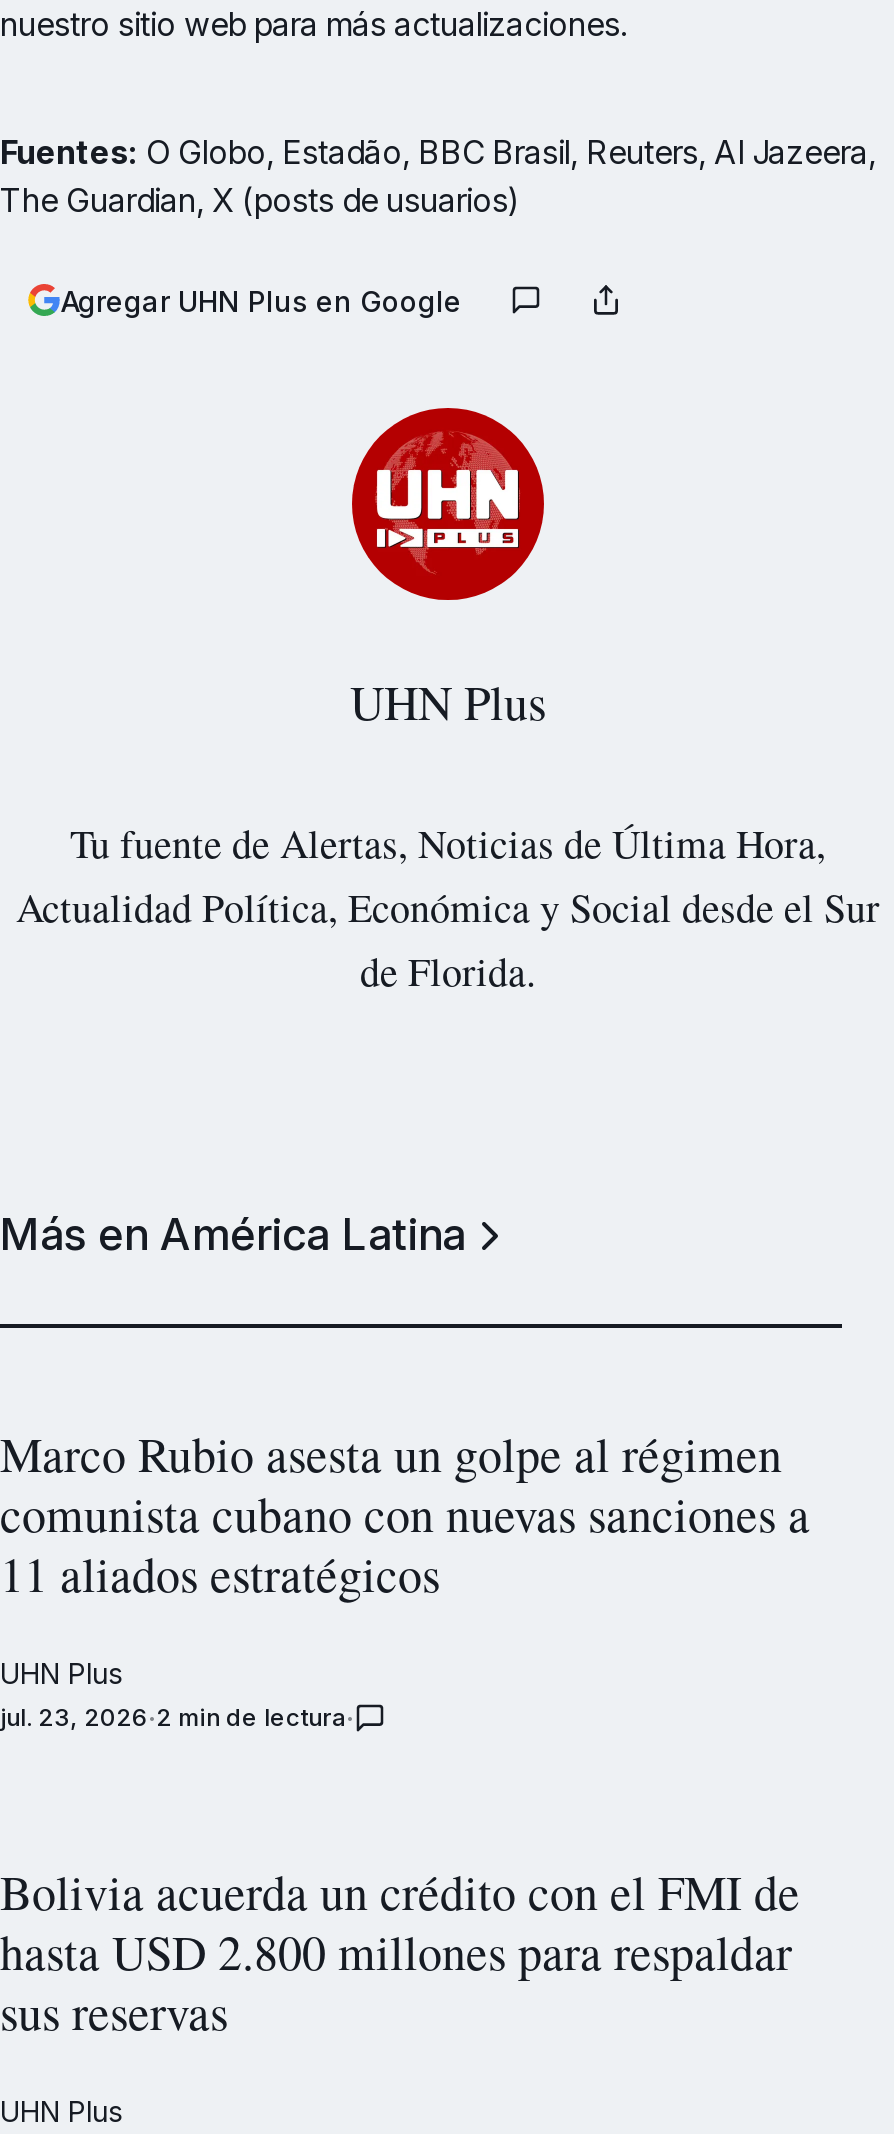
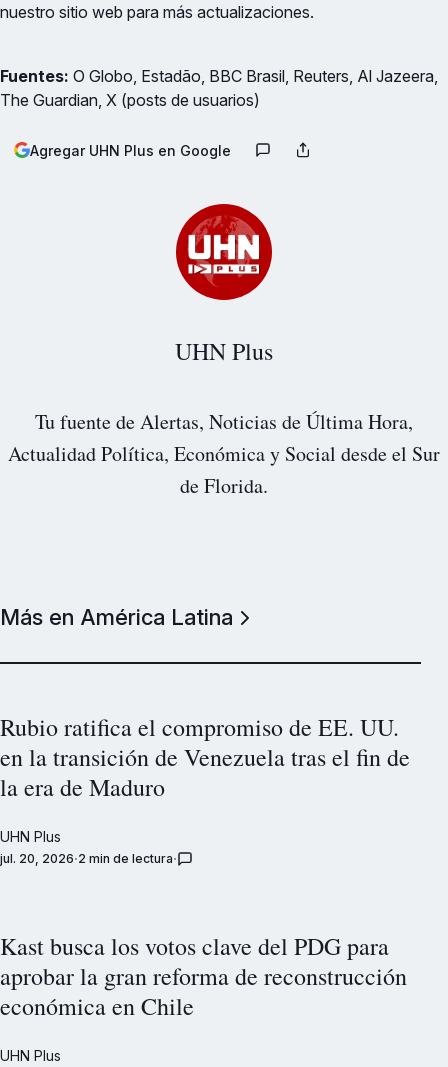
- Marco Rubio asesta un golpe al régimen
- comunista cubano con nuevas sanciones a
- 11 aliados estratégicos
+ Rubio ratifica el compromiso de EE. UU.
+ en la transición de Venezuela tras el fin de
+ la era de Maduro

- jul. 23, 2026 2 min de lectura
+ jul. 20, 2026 2 min de lectura

- Bolivia acuerda un crédito con el FMI de
- hasta USD 2.800 millones para respaldar
- sus reservas
+ Kast busca los votos clave del PDG para
+ aprobar la gran reforma de reconstrucción
+ económica en Chile
